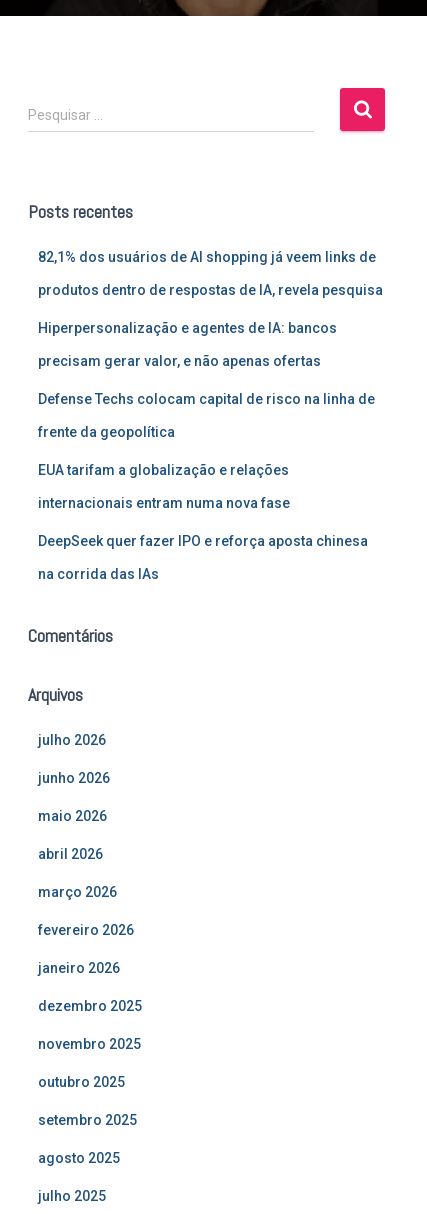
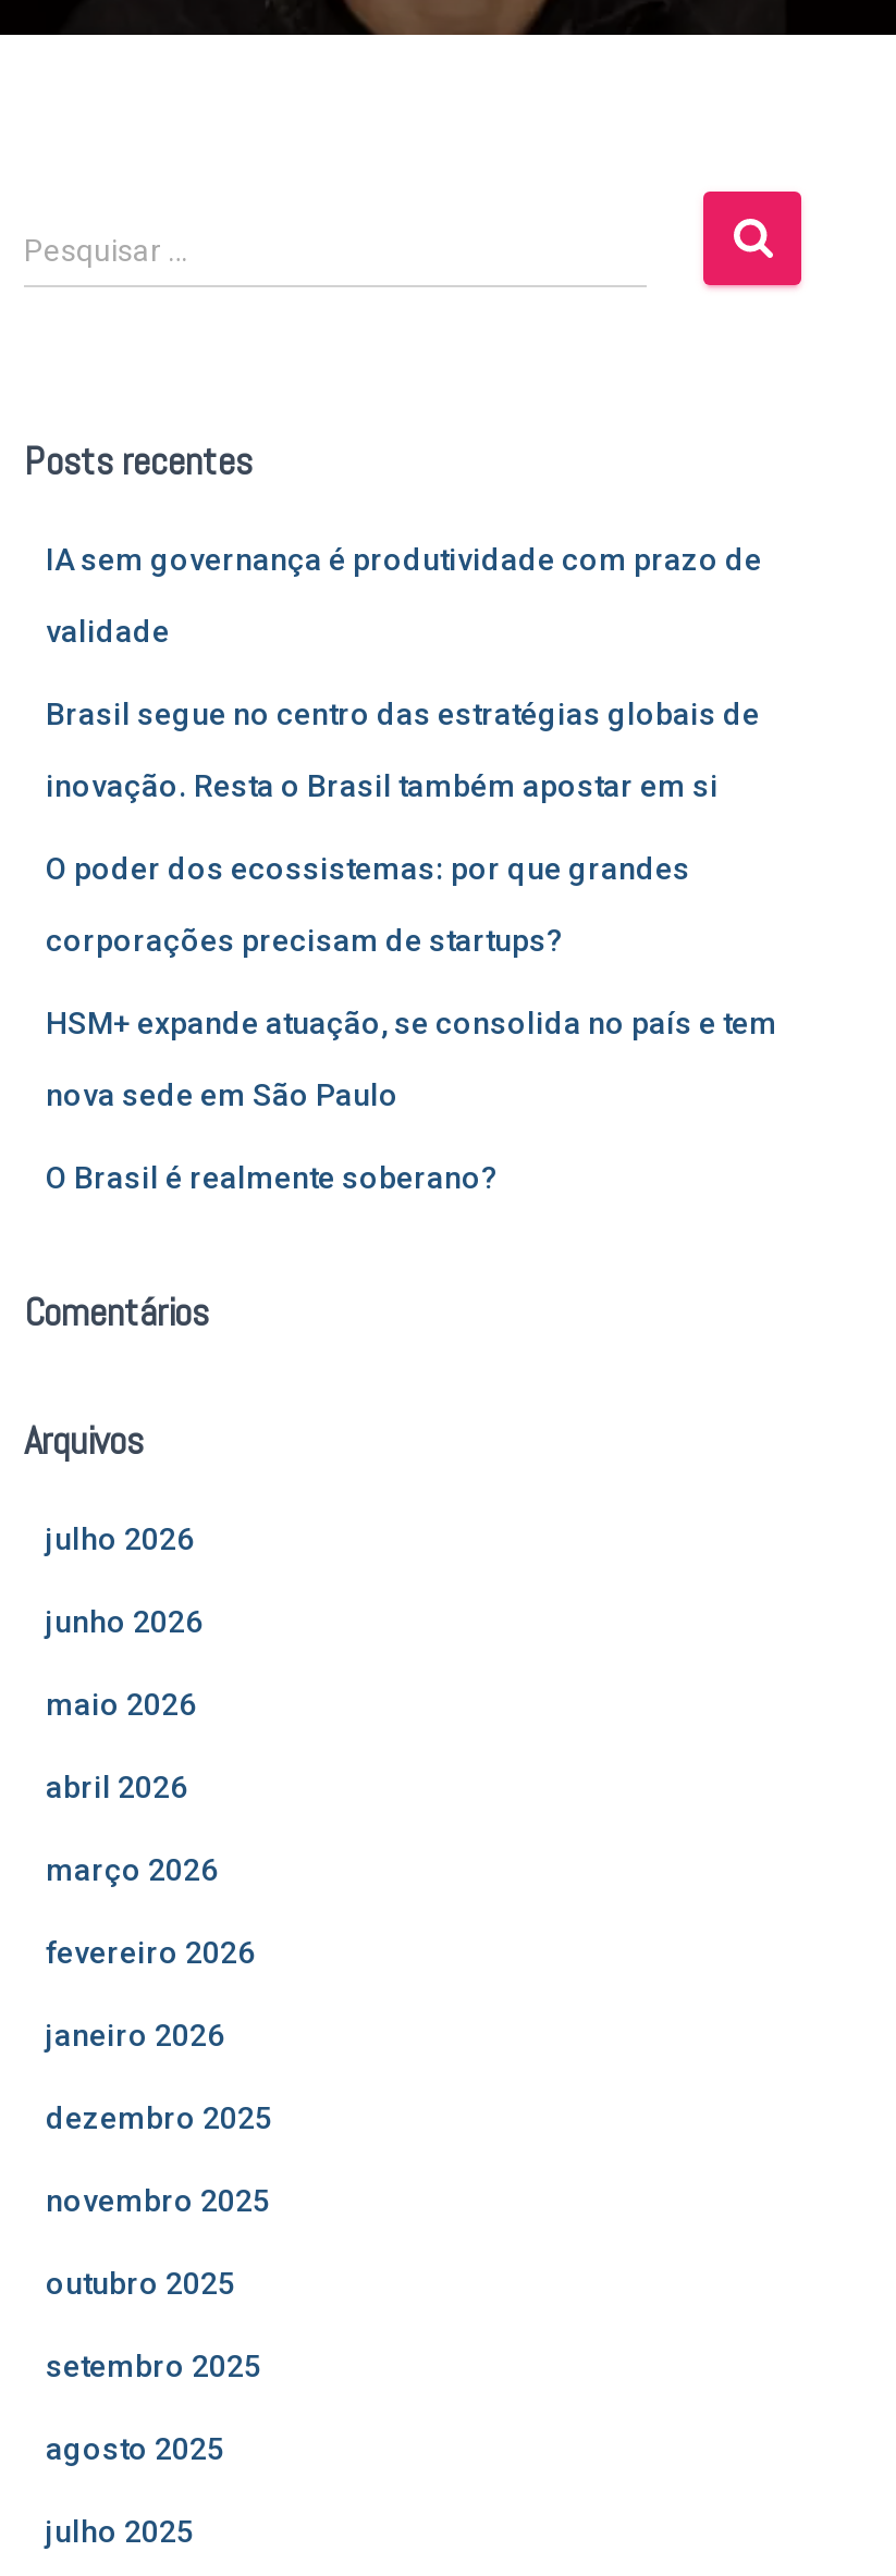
- 82,1% dos usuários de AI shopping já veem links de
- produtos dentro de respostas de IA, revela pesquisa
- Hiperpersonalização e agentes de IA: bancos
- precisam gerar valor, e não apenas ofertas
- Defense Techs colocam capital de risco na linha de
- frente da geopolítica
- EUA tarifam a globalização e relações
- internacionais entram numa nova fase
- DeepSeek quer fazer IPO e reforça aposta chinesa
- na corrida das IAs
+ IA sem governança é produtividade com prazo de
+ validade
+ Brasil segue no centro das estratégias globais de
+ inovação. Resta o Brasil também apostar em si
+ O poder dos ecossistemas: por que grandes
+ corporações precisam de startups?
+ HSM+ expande atuação, se consolida no país e tem
+ nova sede em São Paulo
+ O Brasil é realmente soberano?
